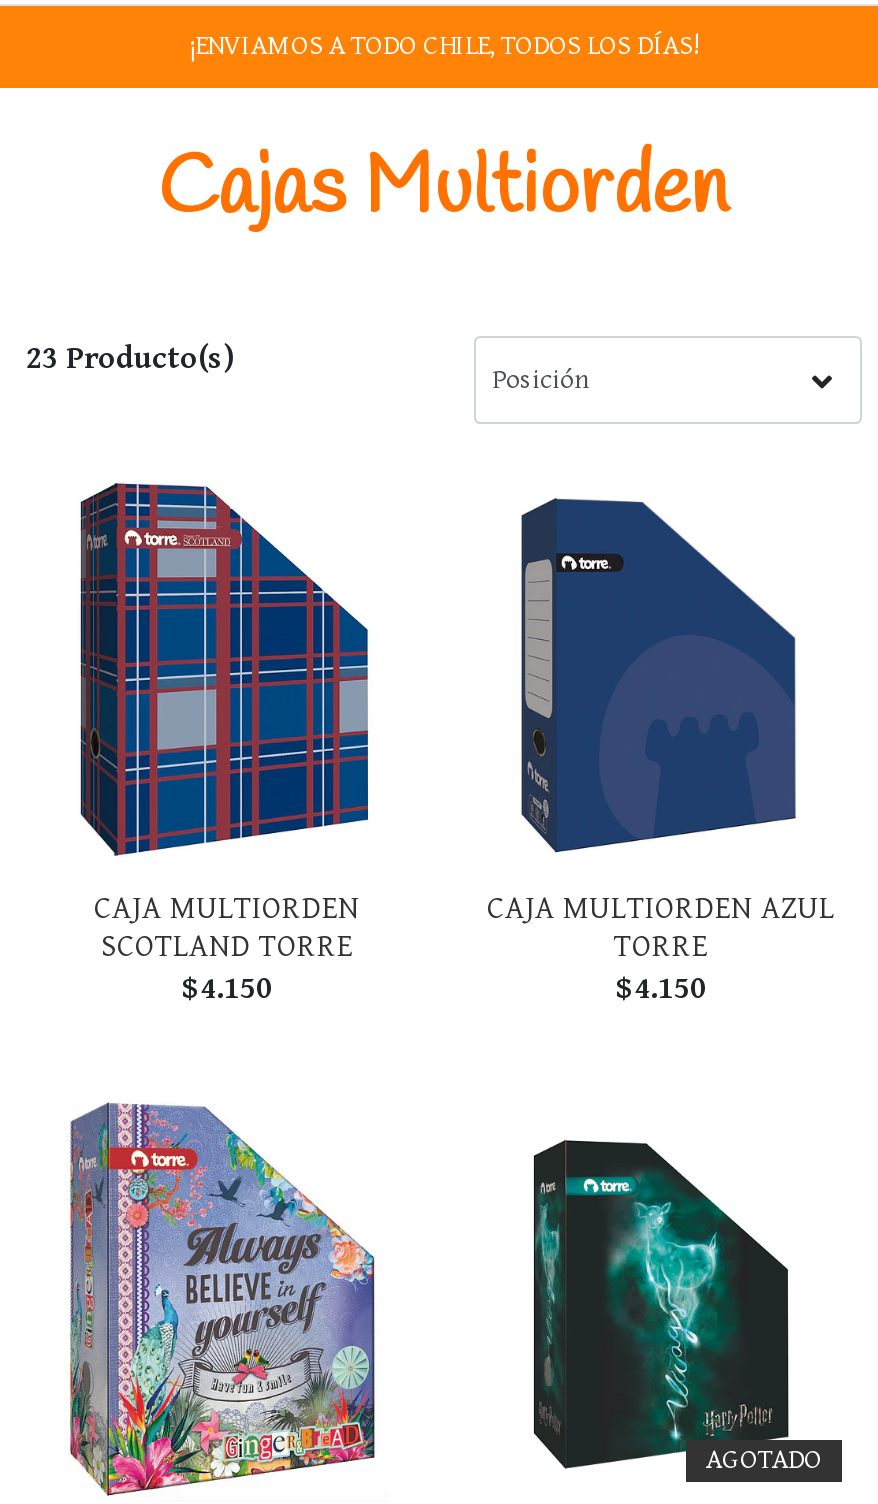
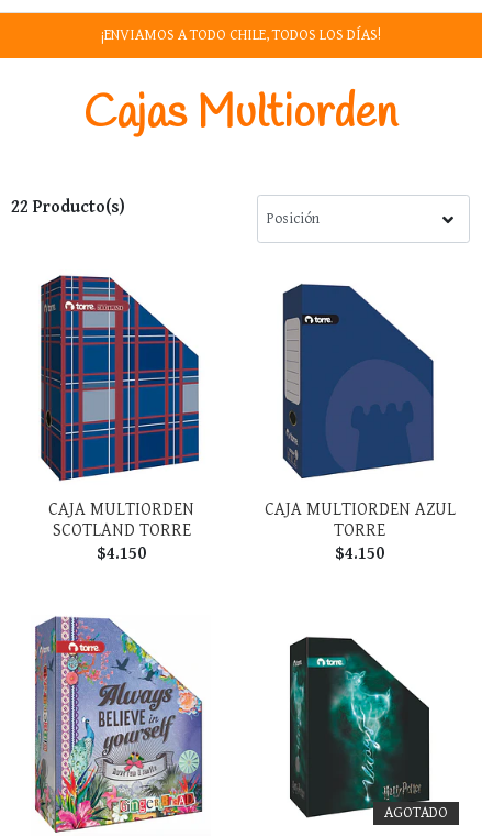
- 23 Producto(s)
+ 22 Producto(s)
